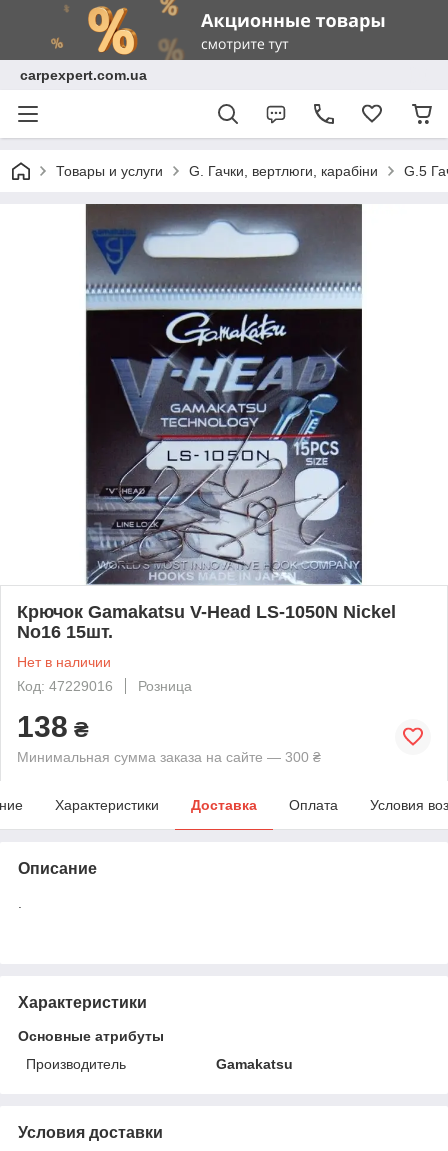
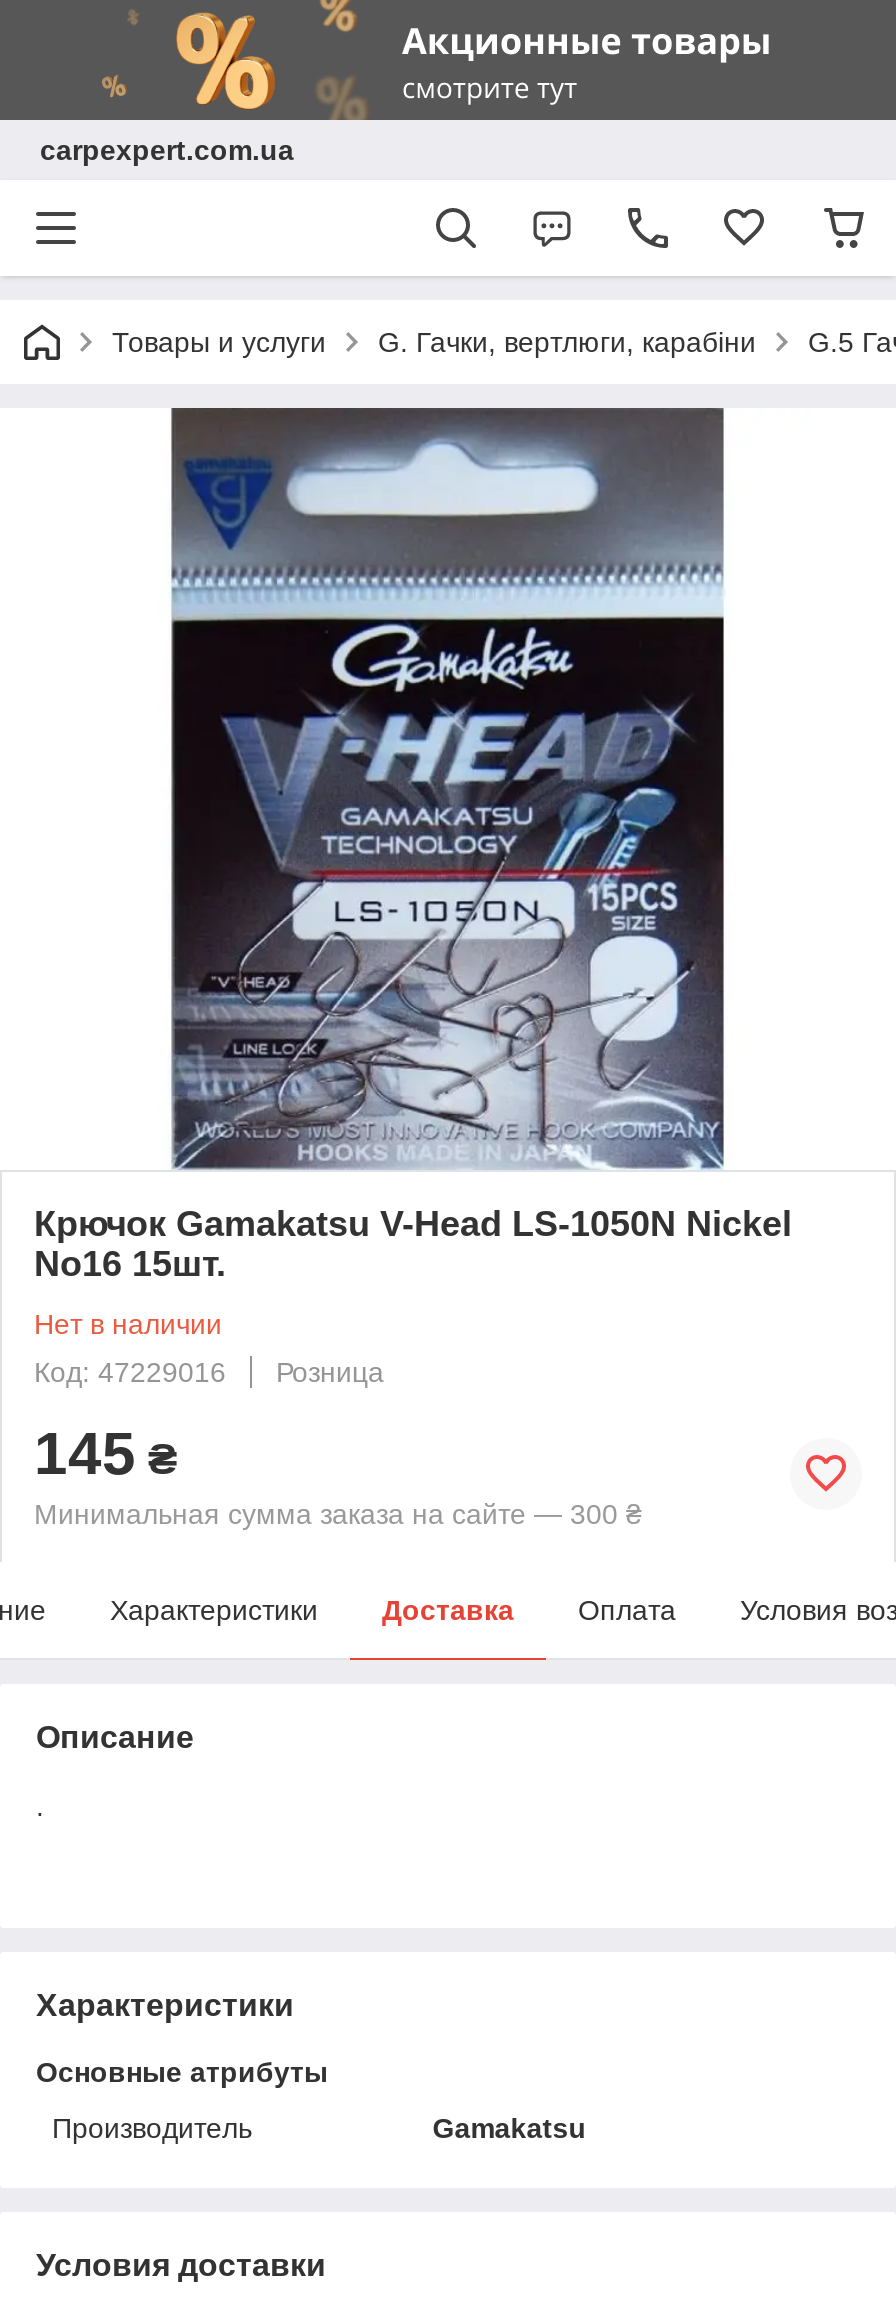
- 138 ₴
+ 145 ₴
